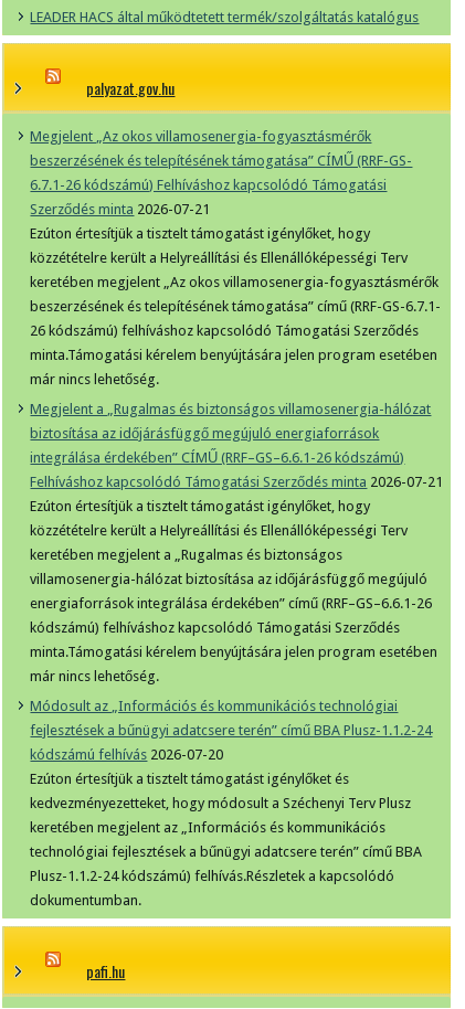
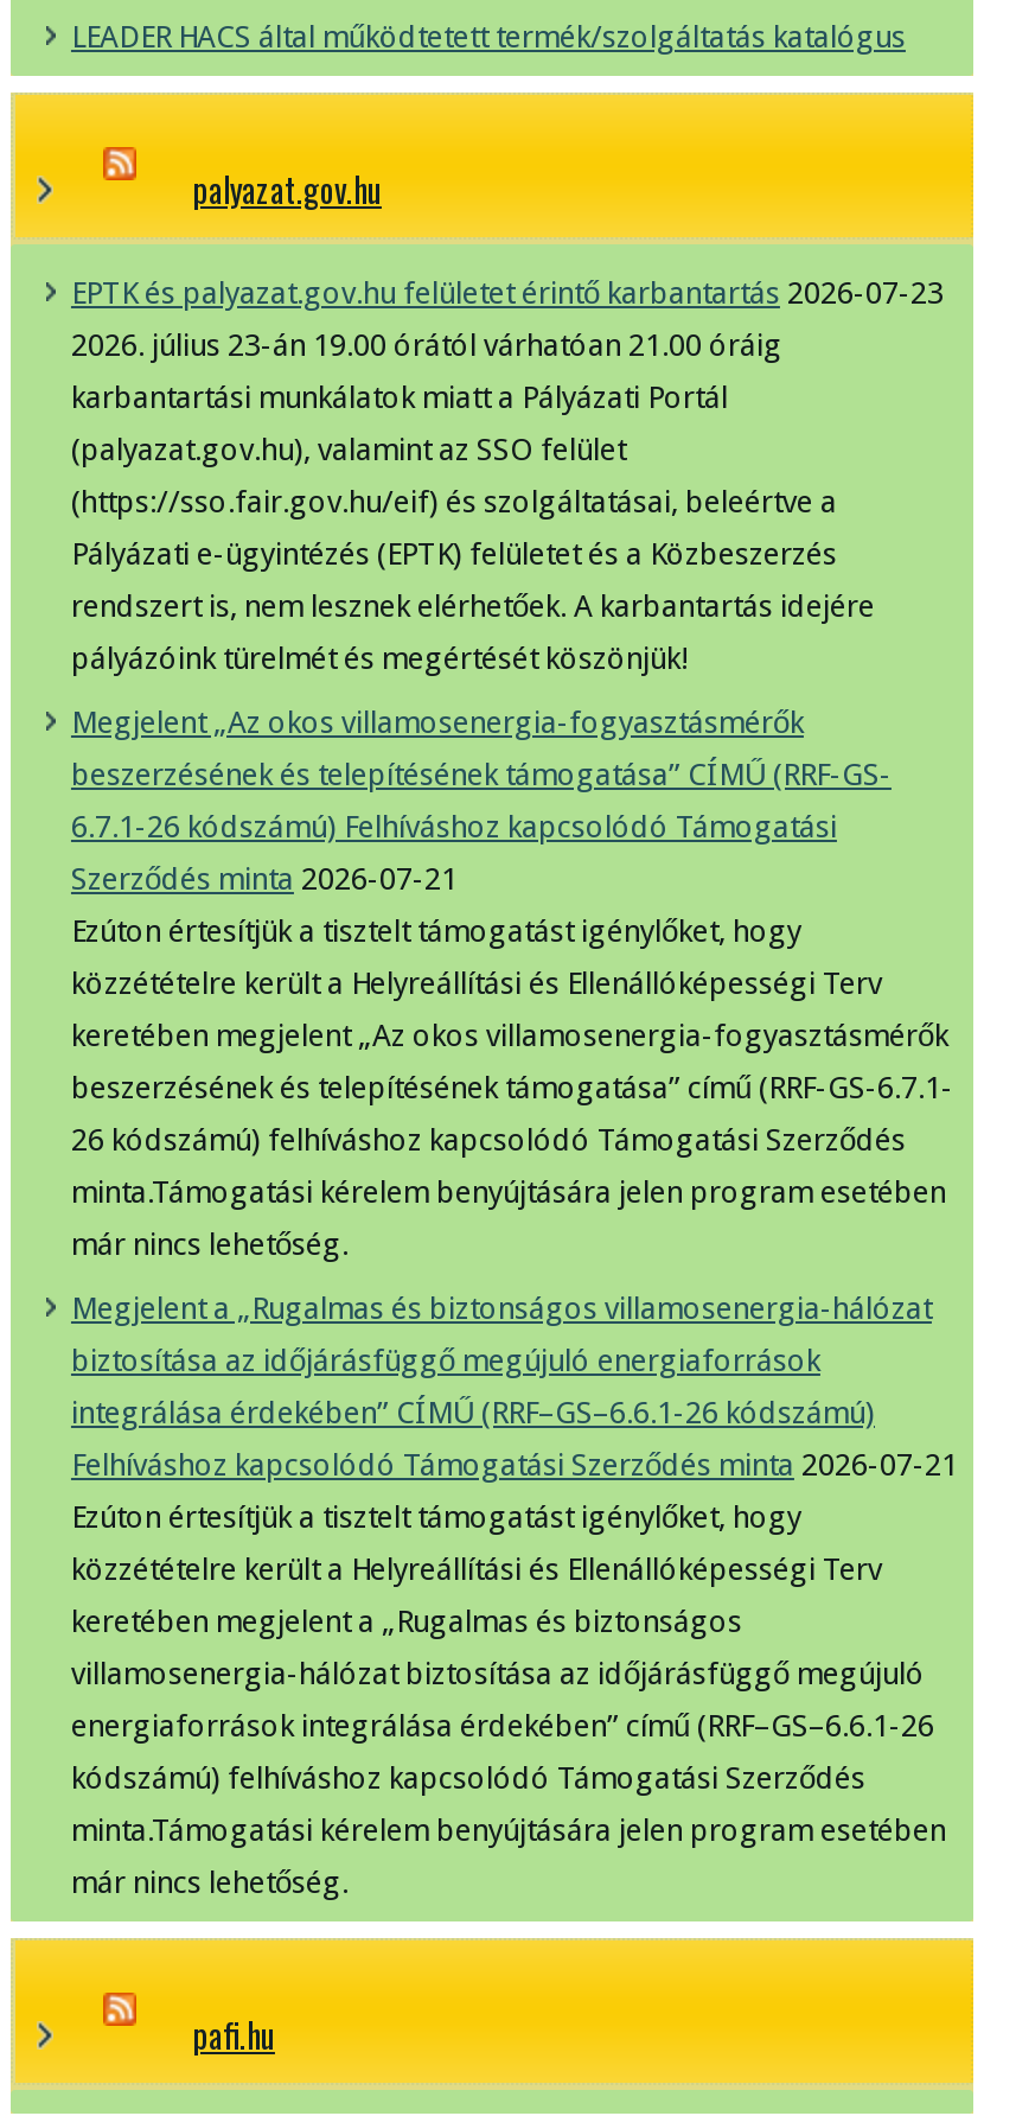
+ EPTK és palyazat.gov.hu felületet érintő karbantartás 2026-07-23
+ 2026. július 23-án 19.00 órától várhatóan 21.00 óráig
+ karbantartási munkálatok miatt a Pályázati Portál
+ (palyazat.gov.hu), valamint az SSO felület
+ (https://sso.fair.gov.hu/eif) és szolgáltatásai, beleértve a
+ Pályázati e-ügyintézés (EPTK) felületet és a Közbeszerzés
+ rendszert is, nem lesznek elérhetőek. A karbantartás idejére
+ pályázóink türelmét és megértését köszönjük!

moved down: Megjelent „Az okos villamosenergia-fogyasztásmérők | beszerzésének és telepítésének támogatása” CÍMŰ (RRF-GS- | 6.7.1-26 kódszámú) Felhíváshoz kapcsolódó Támogatási | ... | minta.Támogatási kérelem benyújtására jelen program esetében | már nincs lehetőség.

- Módosult az „Információs és kommunikációs technológiai
- fejlesztések a bűnügyi adatcsere terén” című BBA Plusz-1.1.2-24
- kódszámú felhívás 2026-07-20
- Ezúton értesítjük a tisztelt támogatást igénylőket és
- kedvezményezetteket, hogy módosult a Széchenyi Terv Plusz
- keretében megjelent az „Információs és kommunikációs
- technológiai fejlesztések a bűnügyi adatcsere terén” című BBA
- Plusz-1.1.2-24 kódszámú) felhívás.Részletek a kapcsolódó
- dokumentumban.
